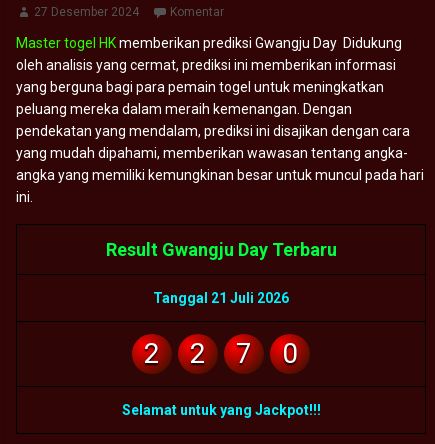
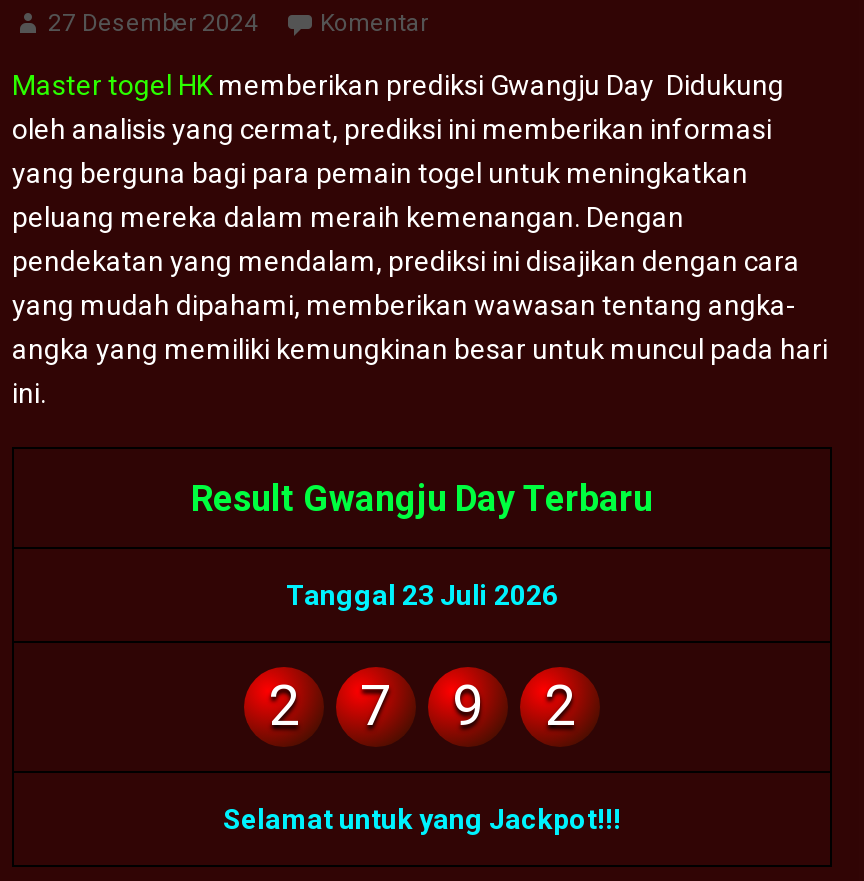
- Tanggal 21 Juli 2026
- 2
+ Tanggal 23 Juli 2026

- 0
+ 9
+ 2
